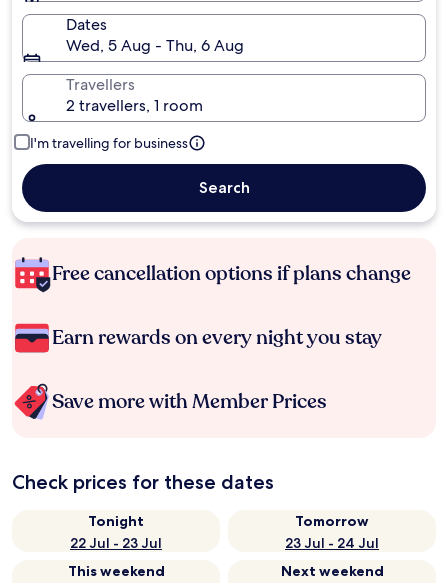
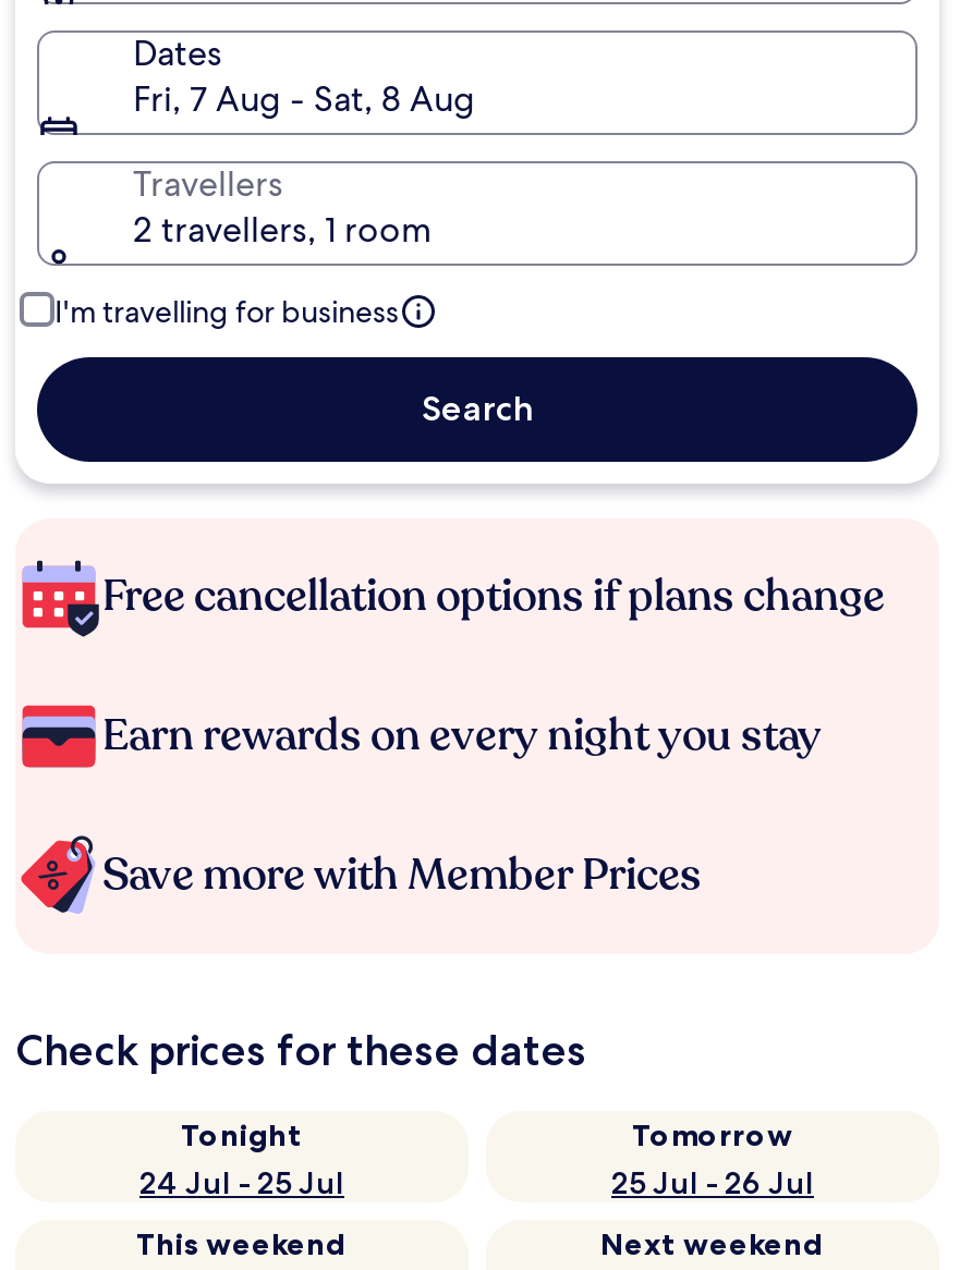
- Wed, 5 Aug - Thu, 6 Aug
+ Fri, 7 Aug - Sat, 8 Aug

- 22 Jul - 23 Jul
+ 24 Jul - 25 Jul

- 23 Jul - 24 Jul
+ 25 Jul - 26 Jul
